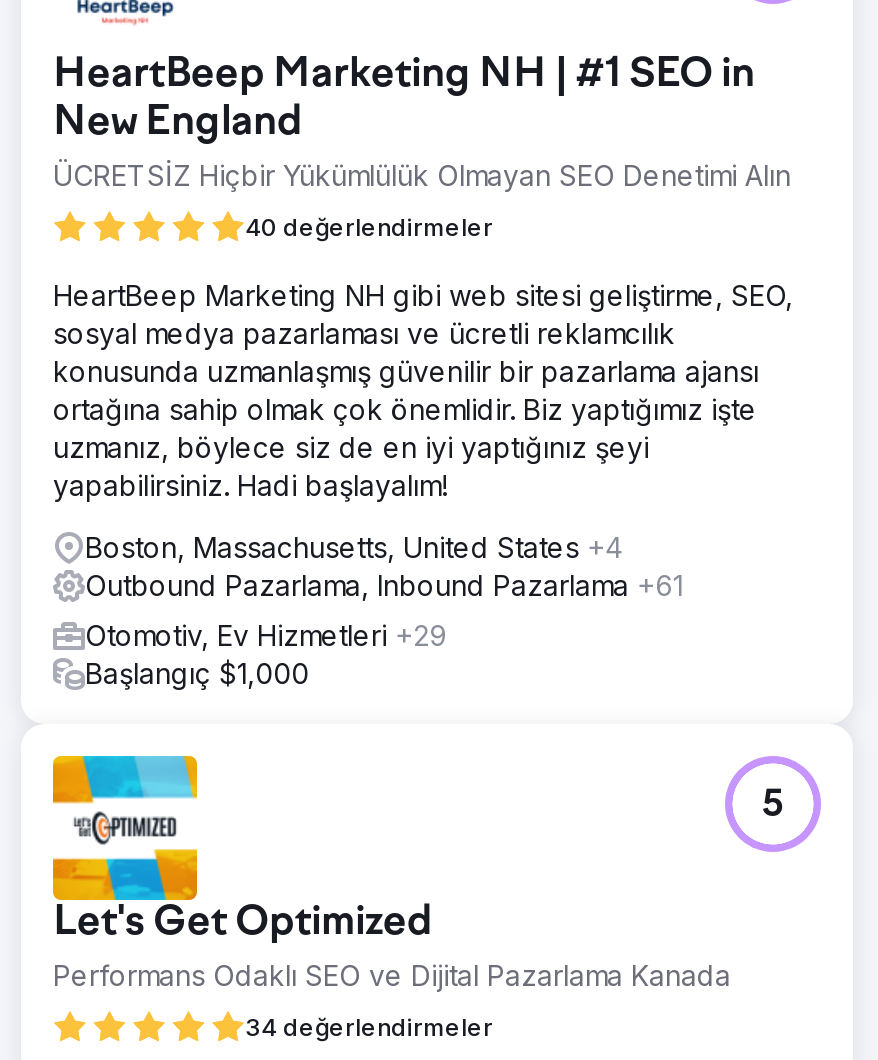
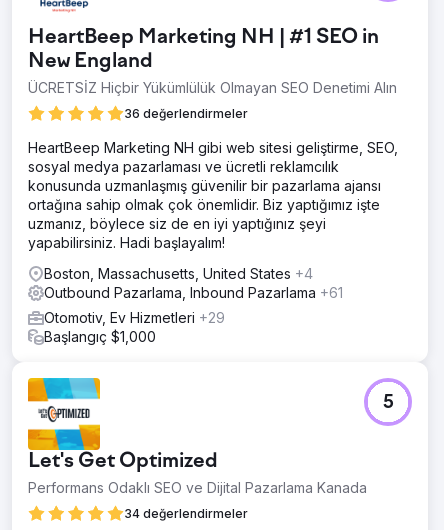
- 40 değerlendirmeler
+ 36 değerlendirmeler
